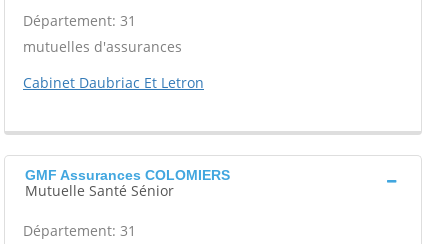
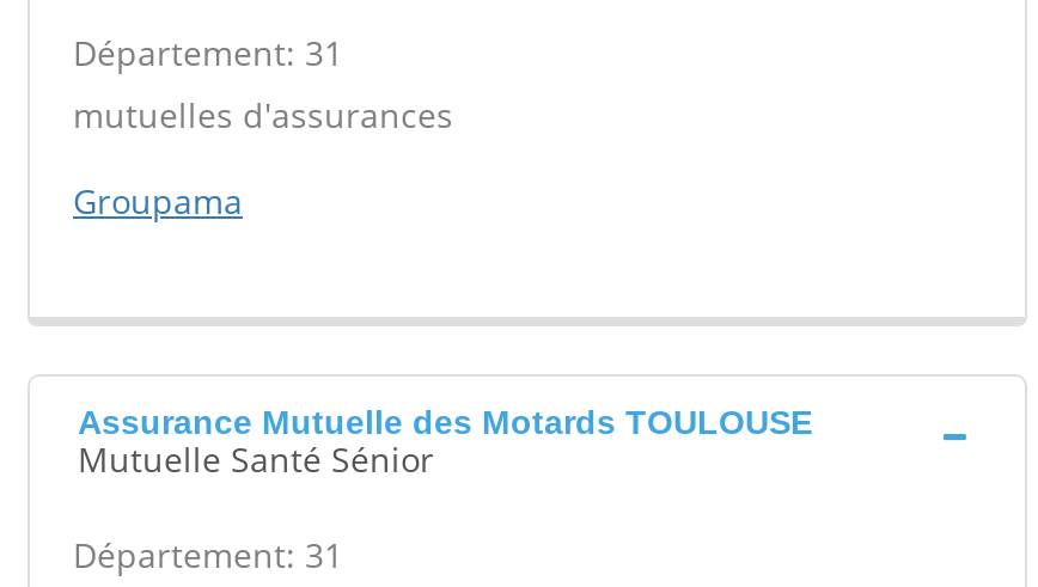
- Cabinet Daubriac Et Letron
+ Groupama

- GMF Assurances COLOMIERS
+ Assurance Mutuelle des Motards TOULOUSE
